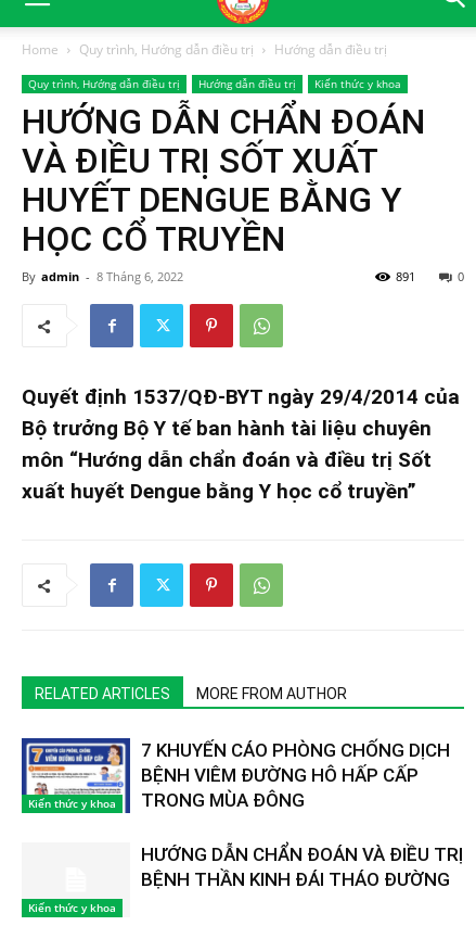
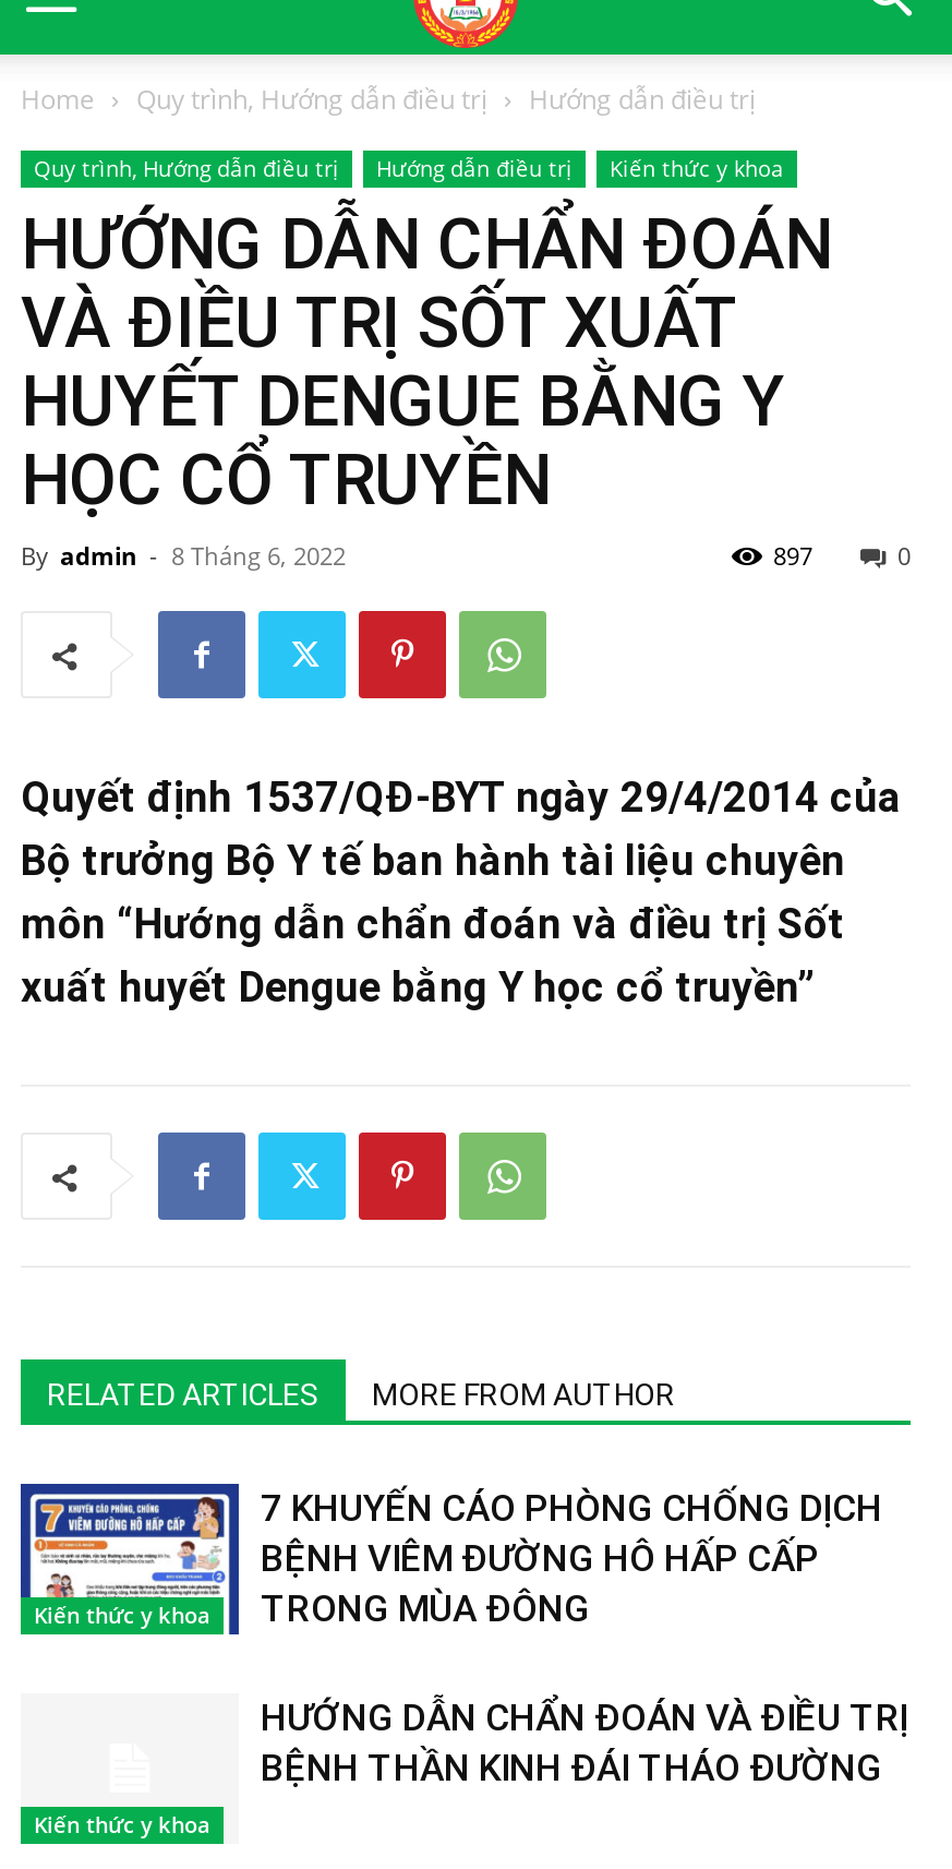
- 891
+ 897
